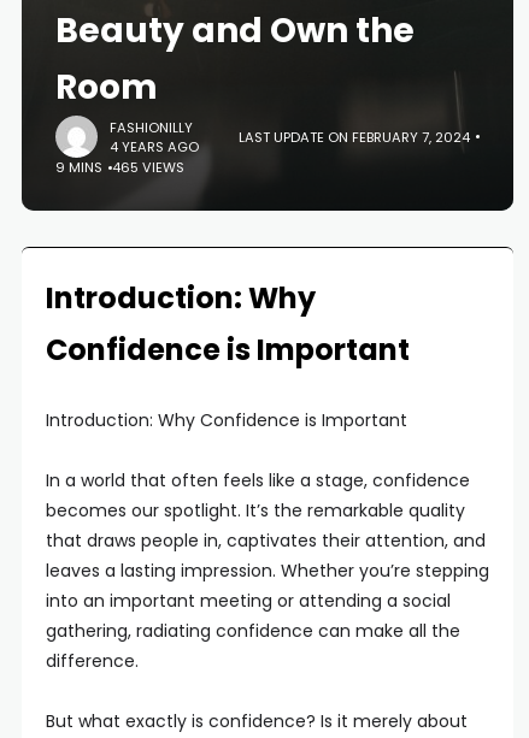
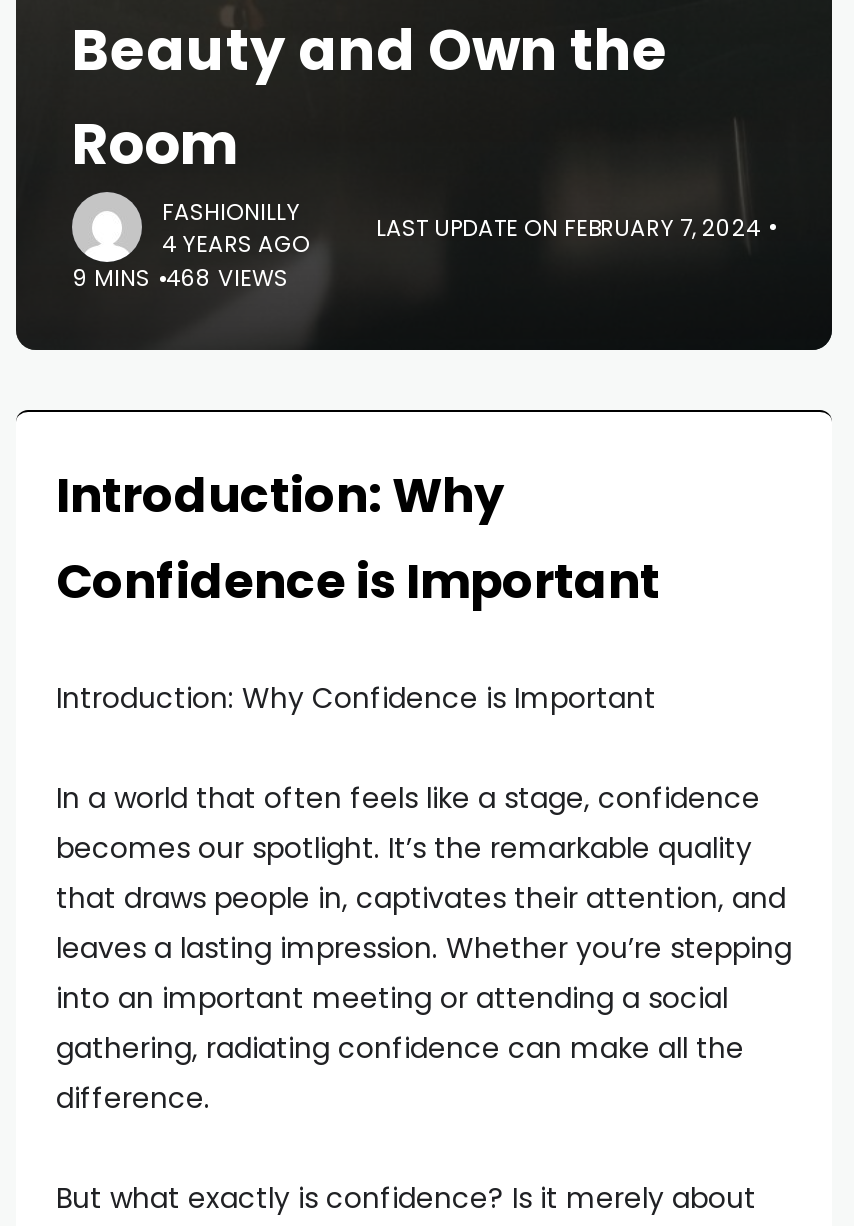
- 9 MINS 465 VIEWS
+ 9 MINS 468 VIEWS
